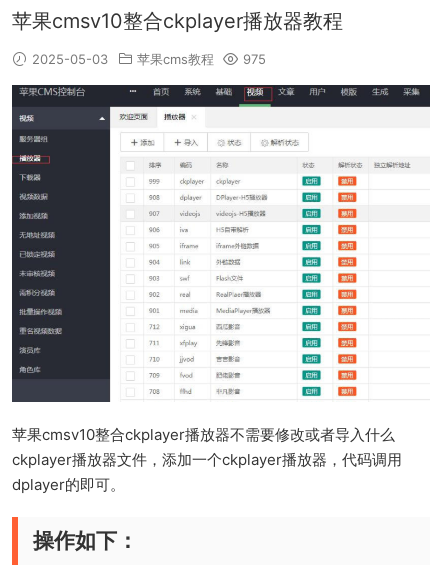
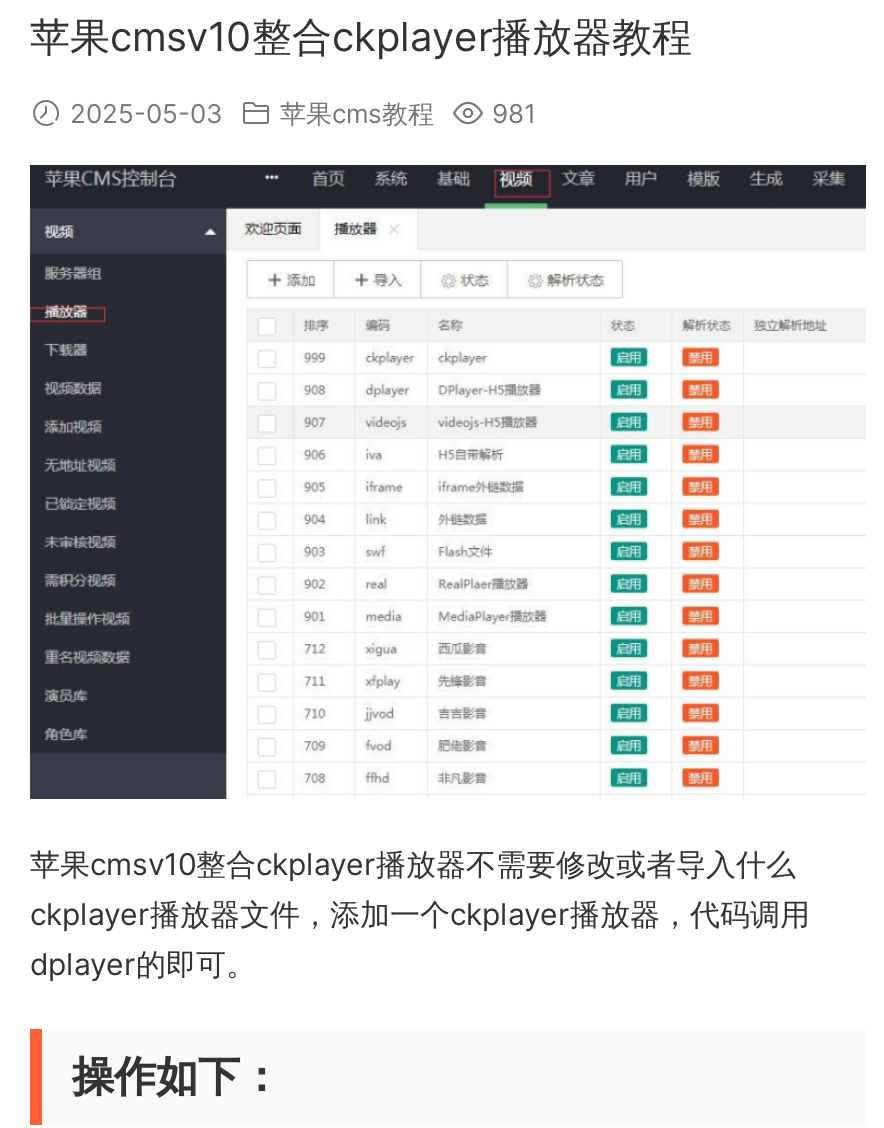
- 2025-05-03 苹果cms教程 975
+ 2025-05-03 苹果cms教程 981
